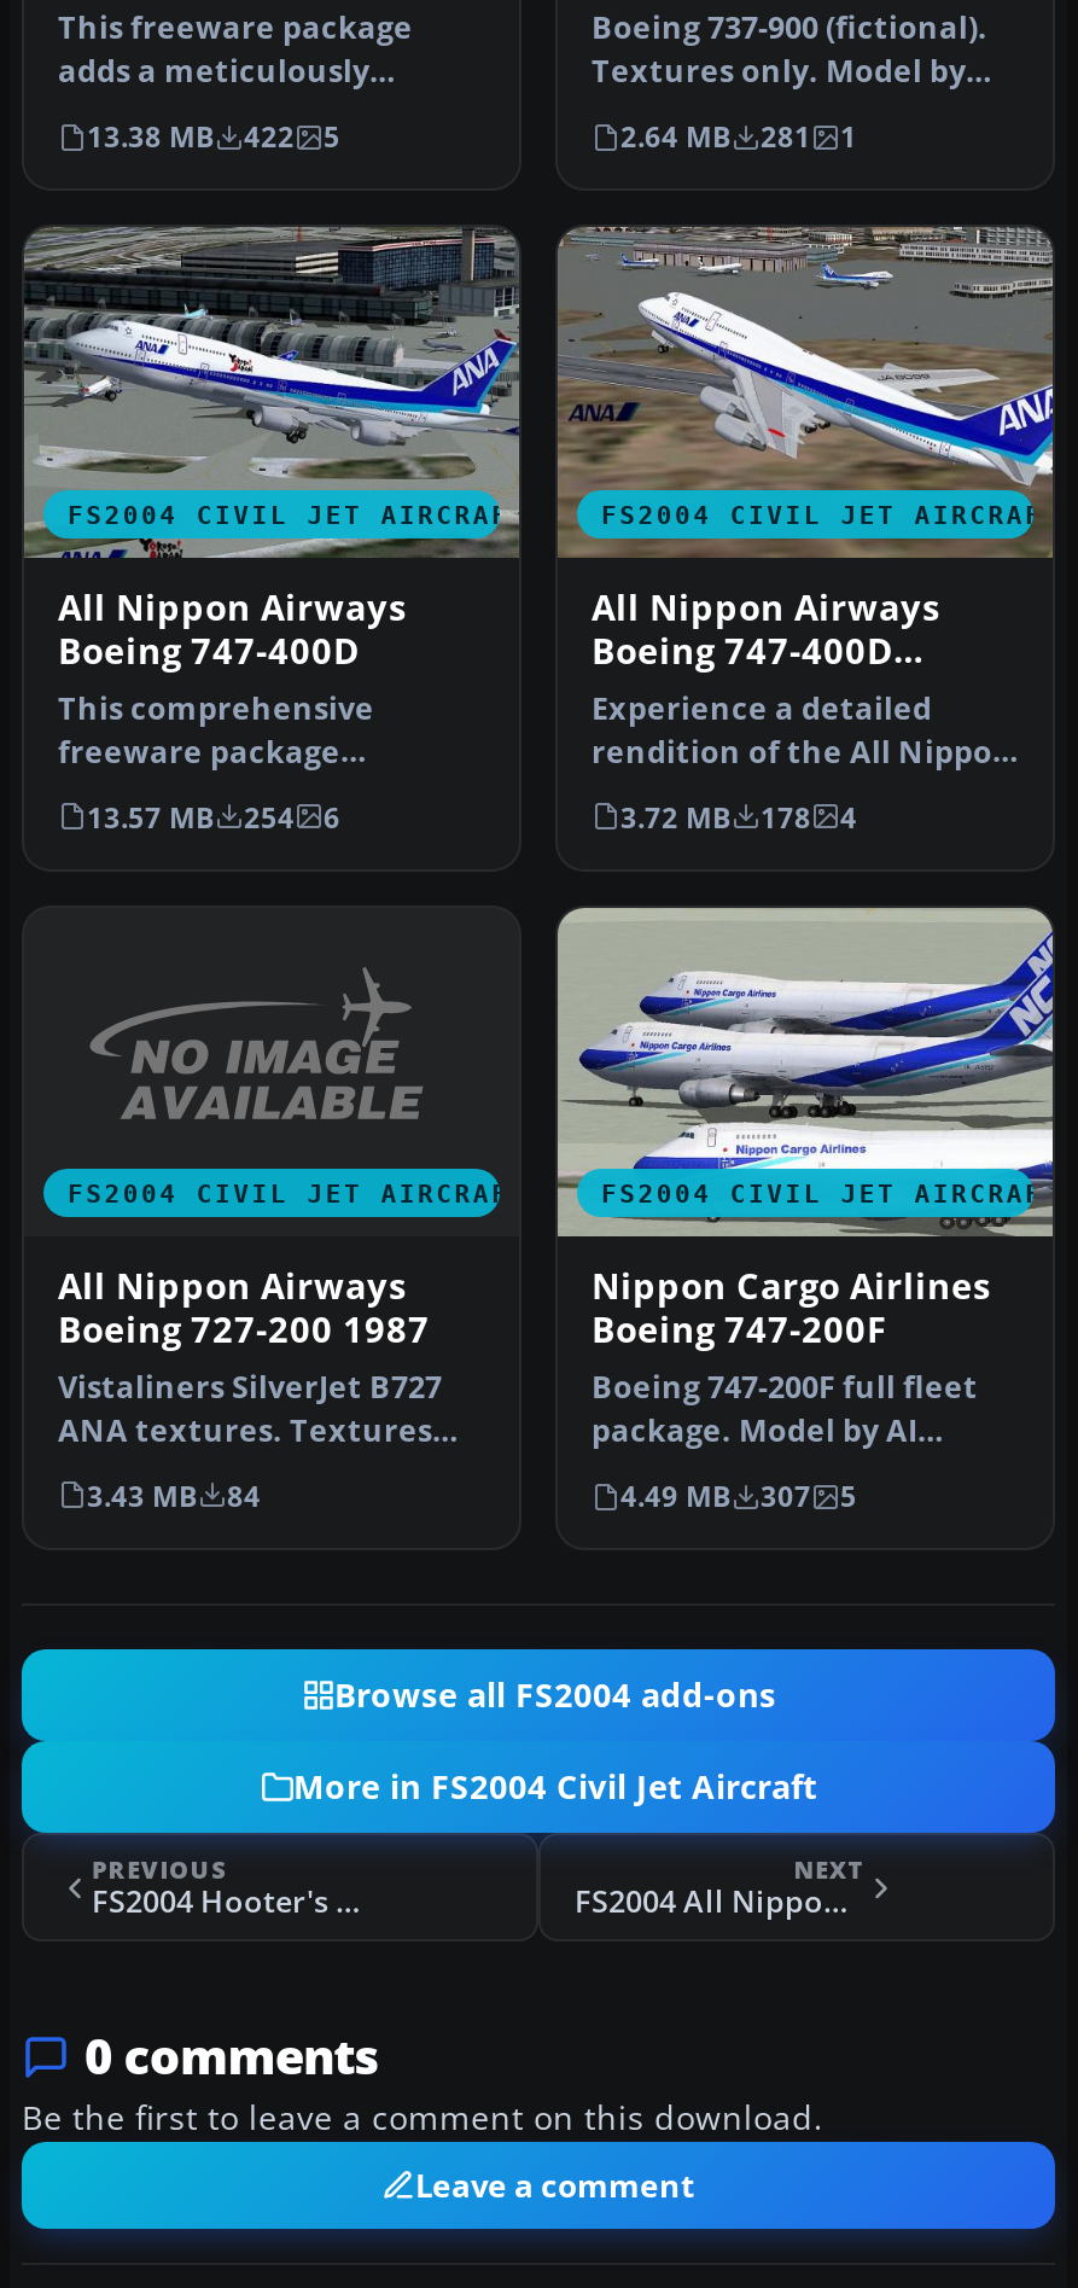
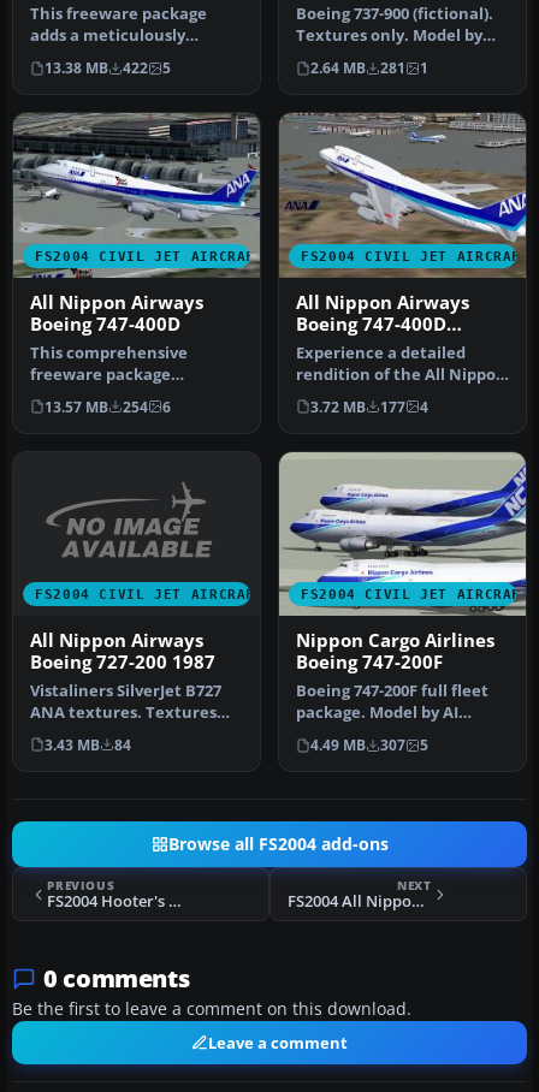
- 3.72 MB 178 4
+ 3.72 MB 177 4

- More in FS2004 Civil Jet Aircraft
